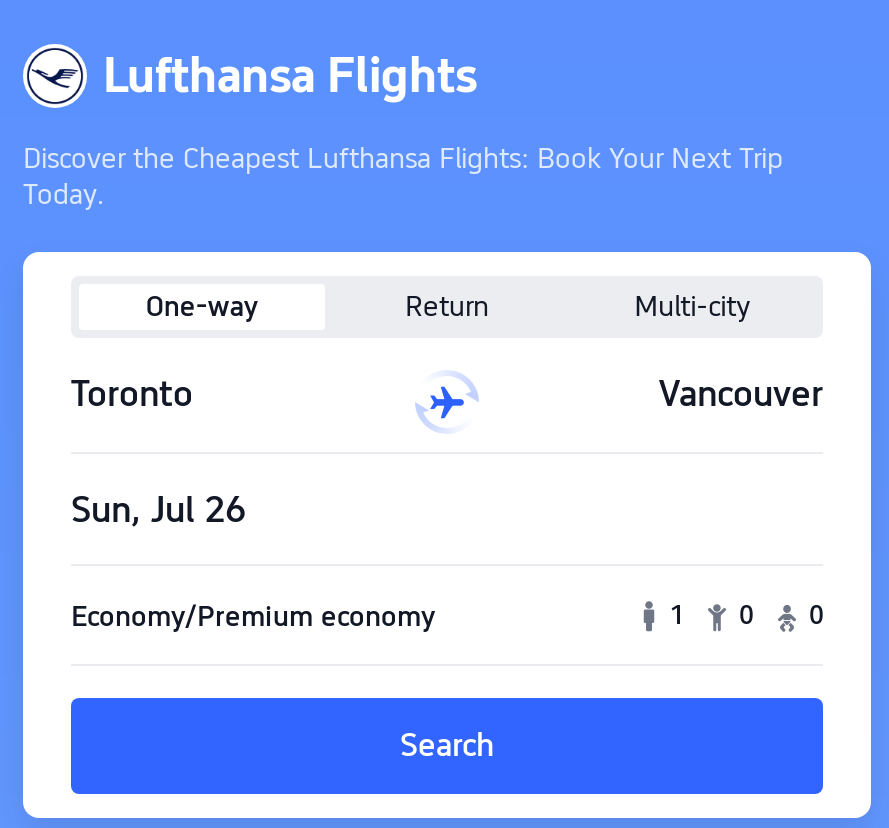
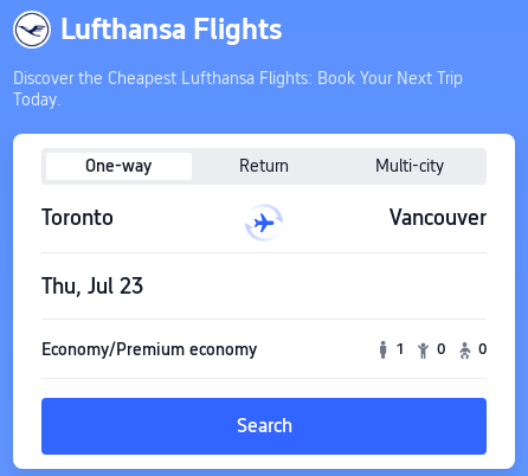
- Sun, Jul 26
+ Thu, Jul 23
